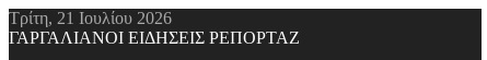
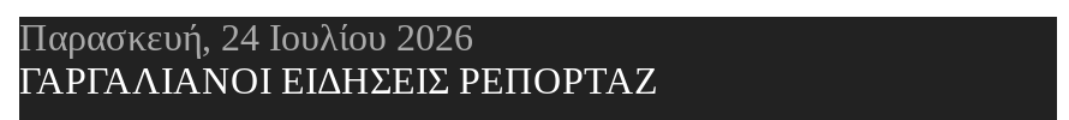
- Τρίτη, 21 Ιουλίου 2026
+ Παρασκευή, 24 Ιουλίου 2026
